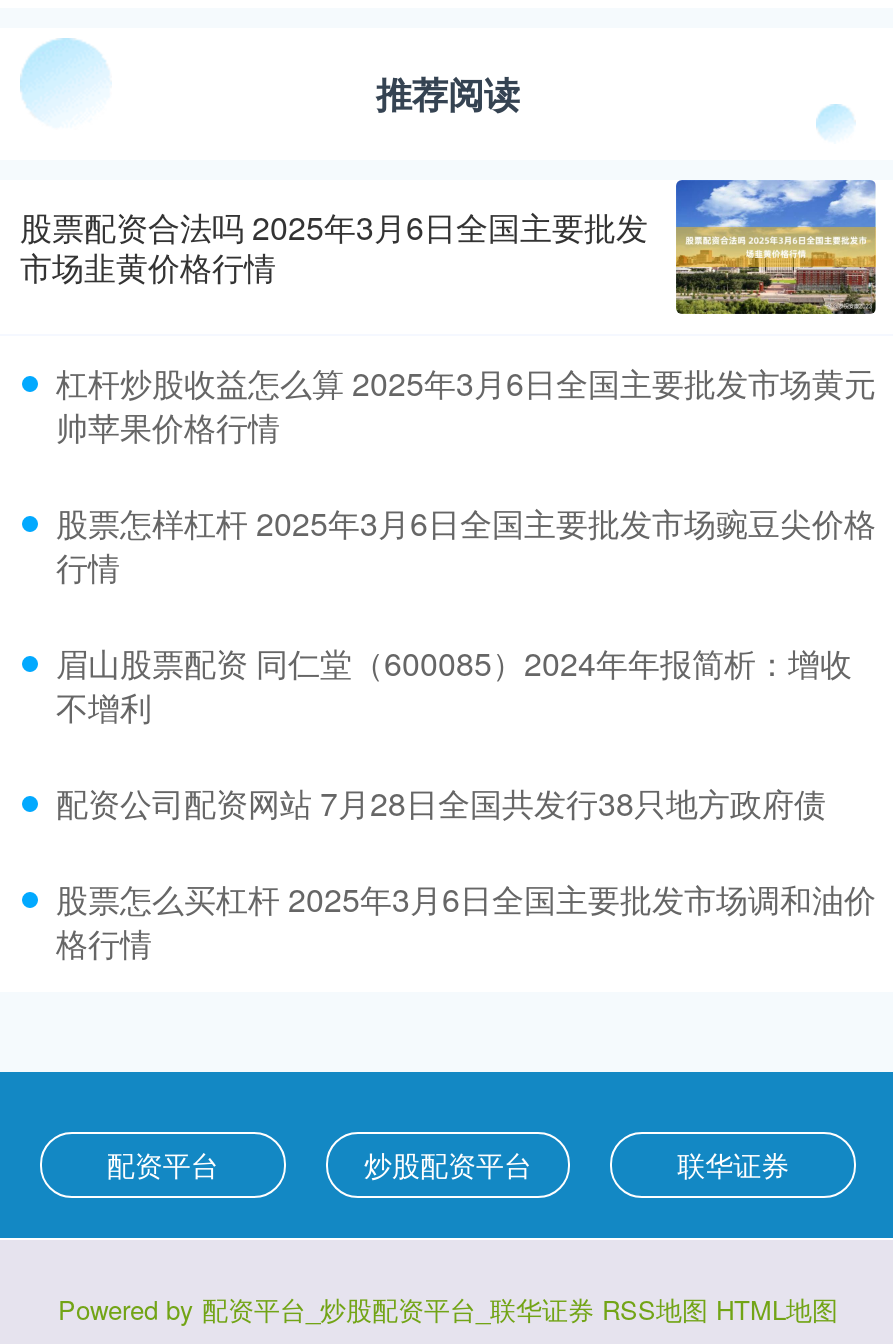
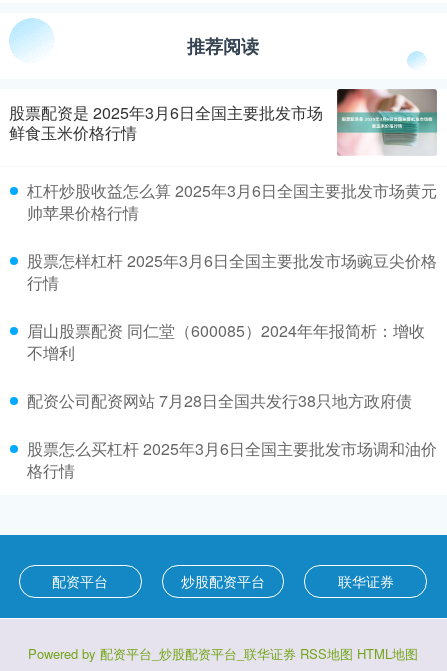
- [image]
- 股票配资合法吗 2025年3月6日全国主要批发
+ [image]
+ 股票配资是 2025年3月6日全国主要批发市场

- 市场韭黄价格行情
+ 鲜食玉米价格行情
